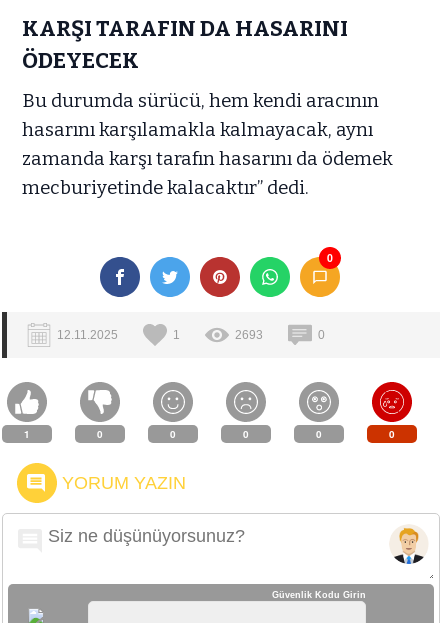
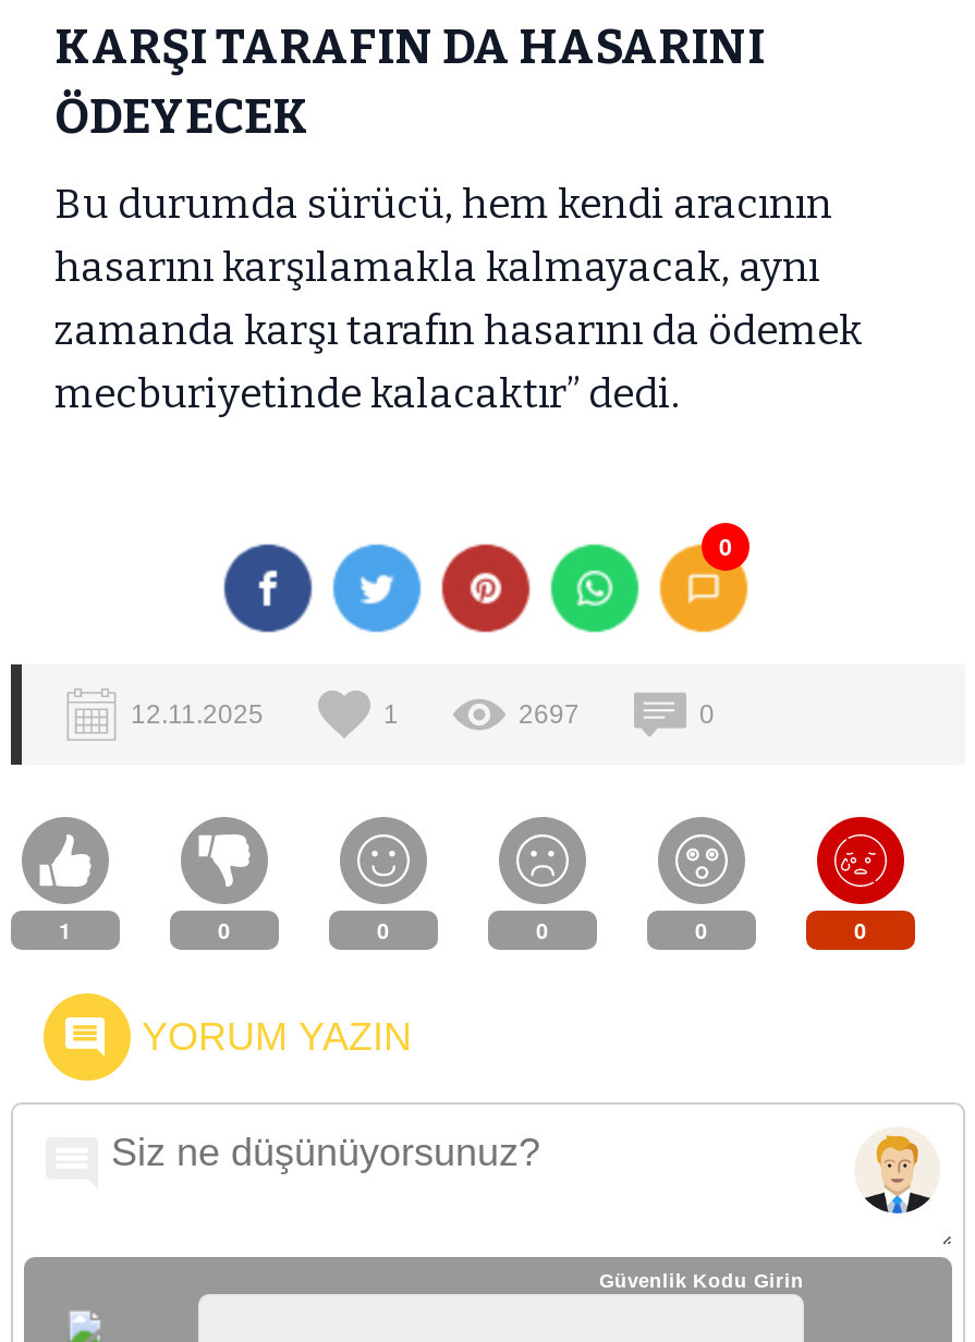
- 2693
+ 2697
